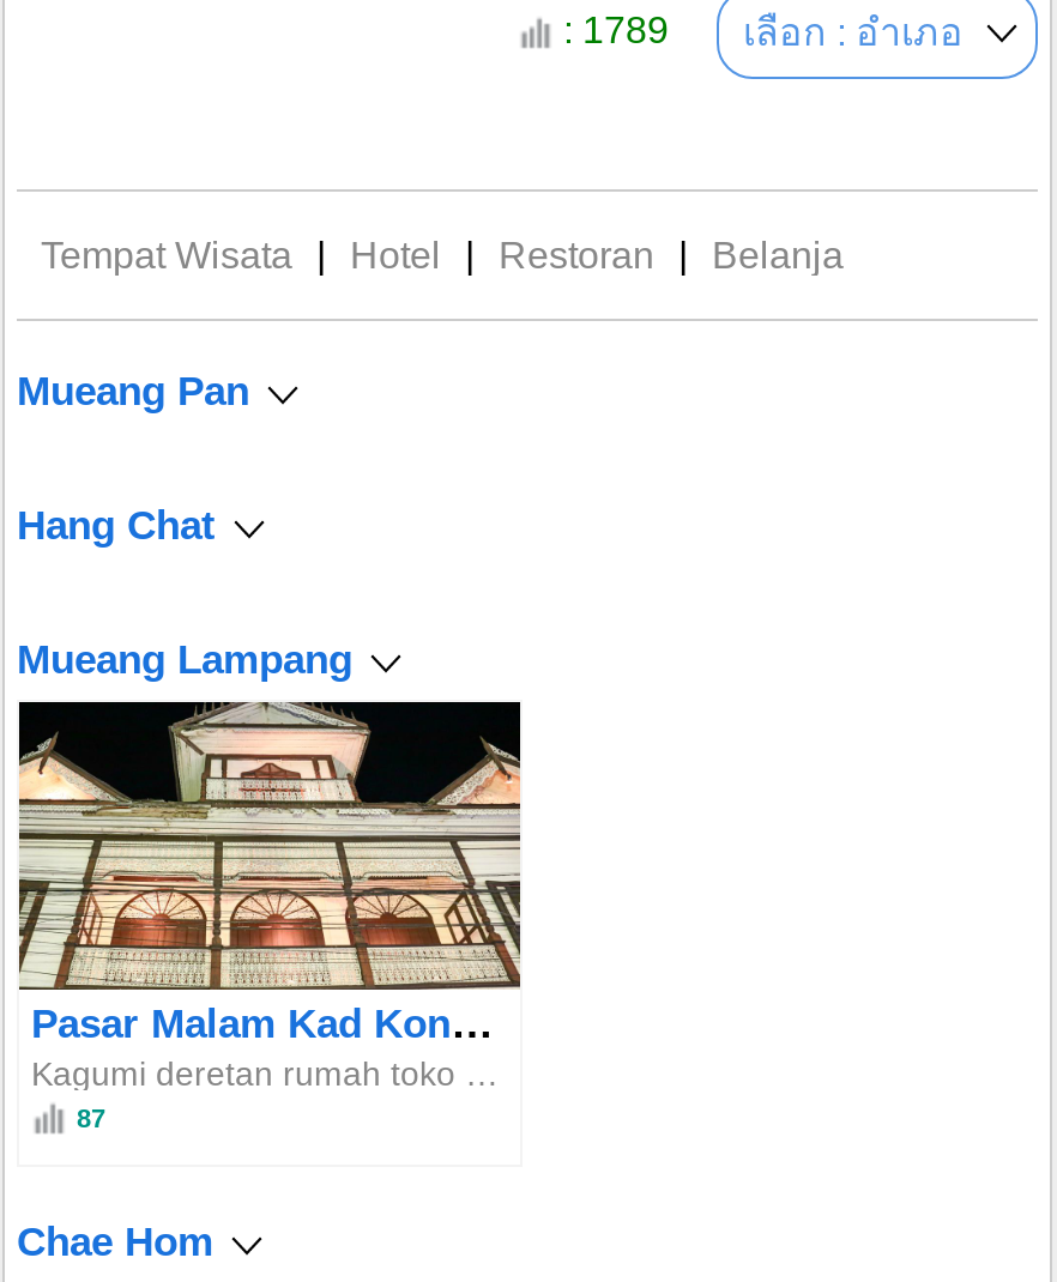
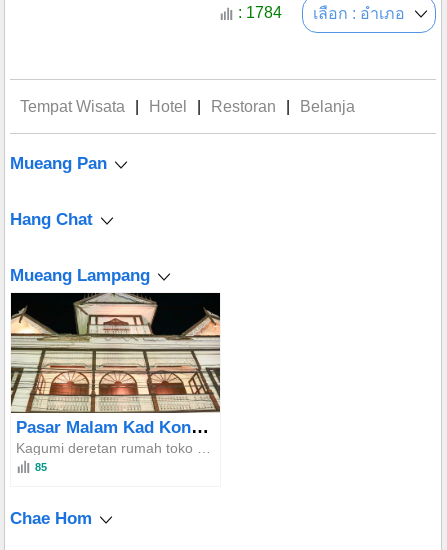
- : 1789 เลือก : อำเภอ
+ : 1784 เลือก : อำเภอ

- 87
+ 85
